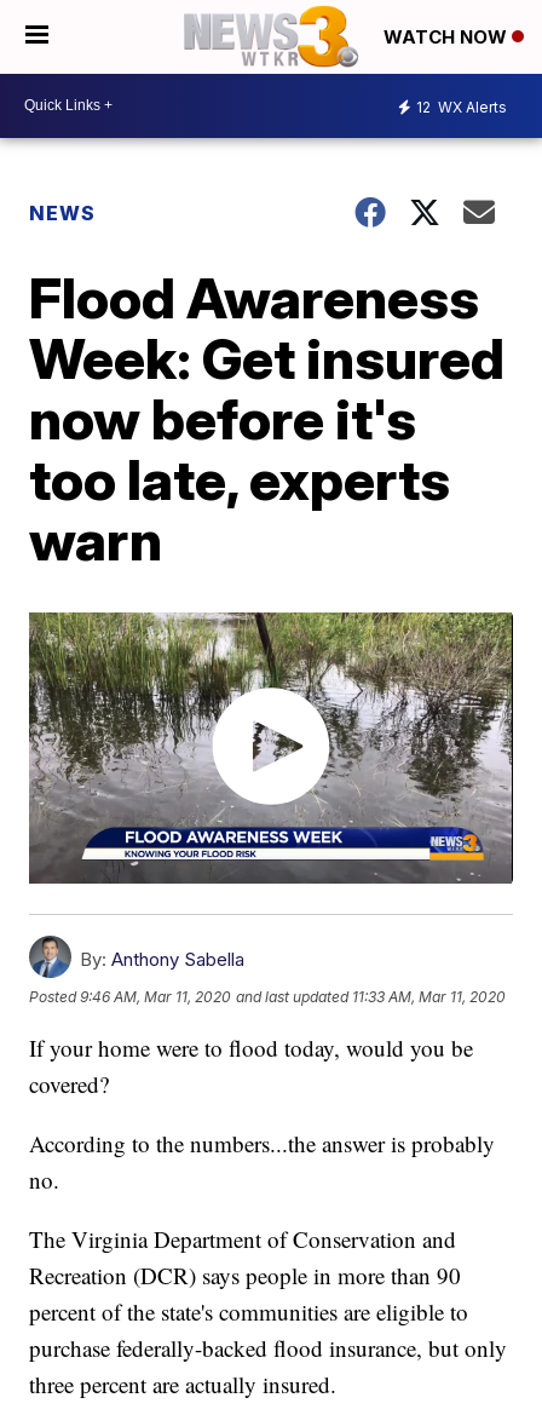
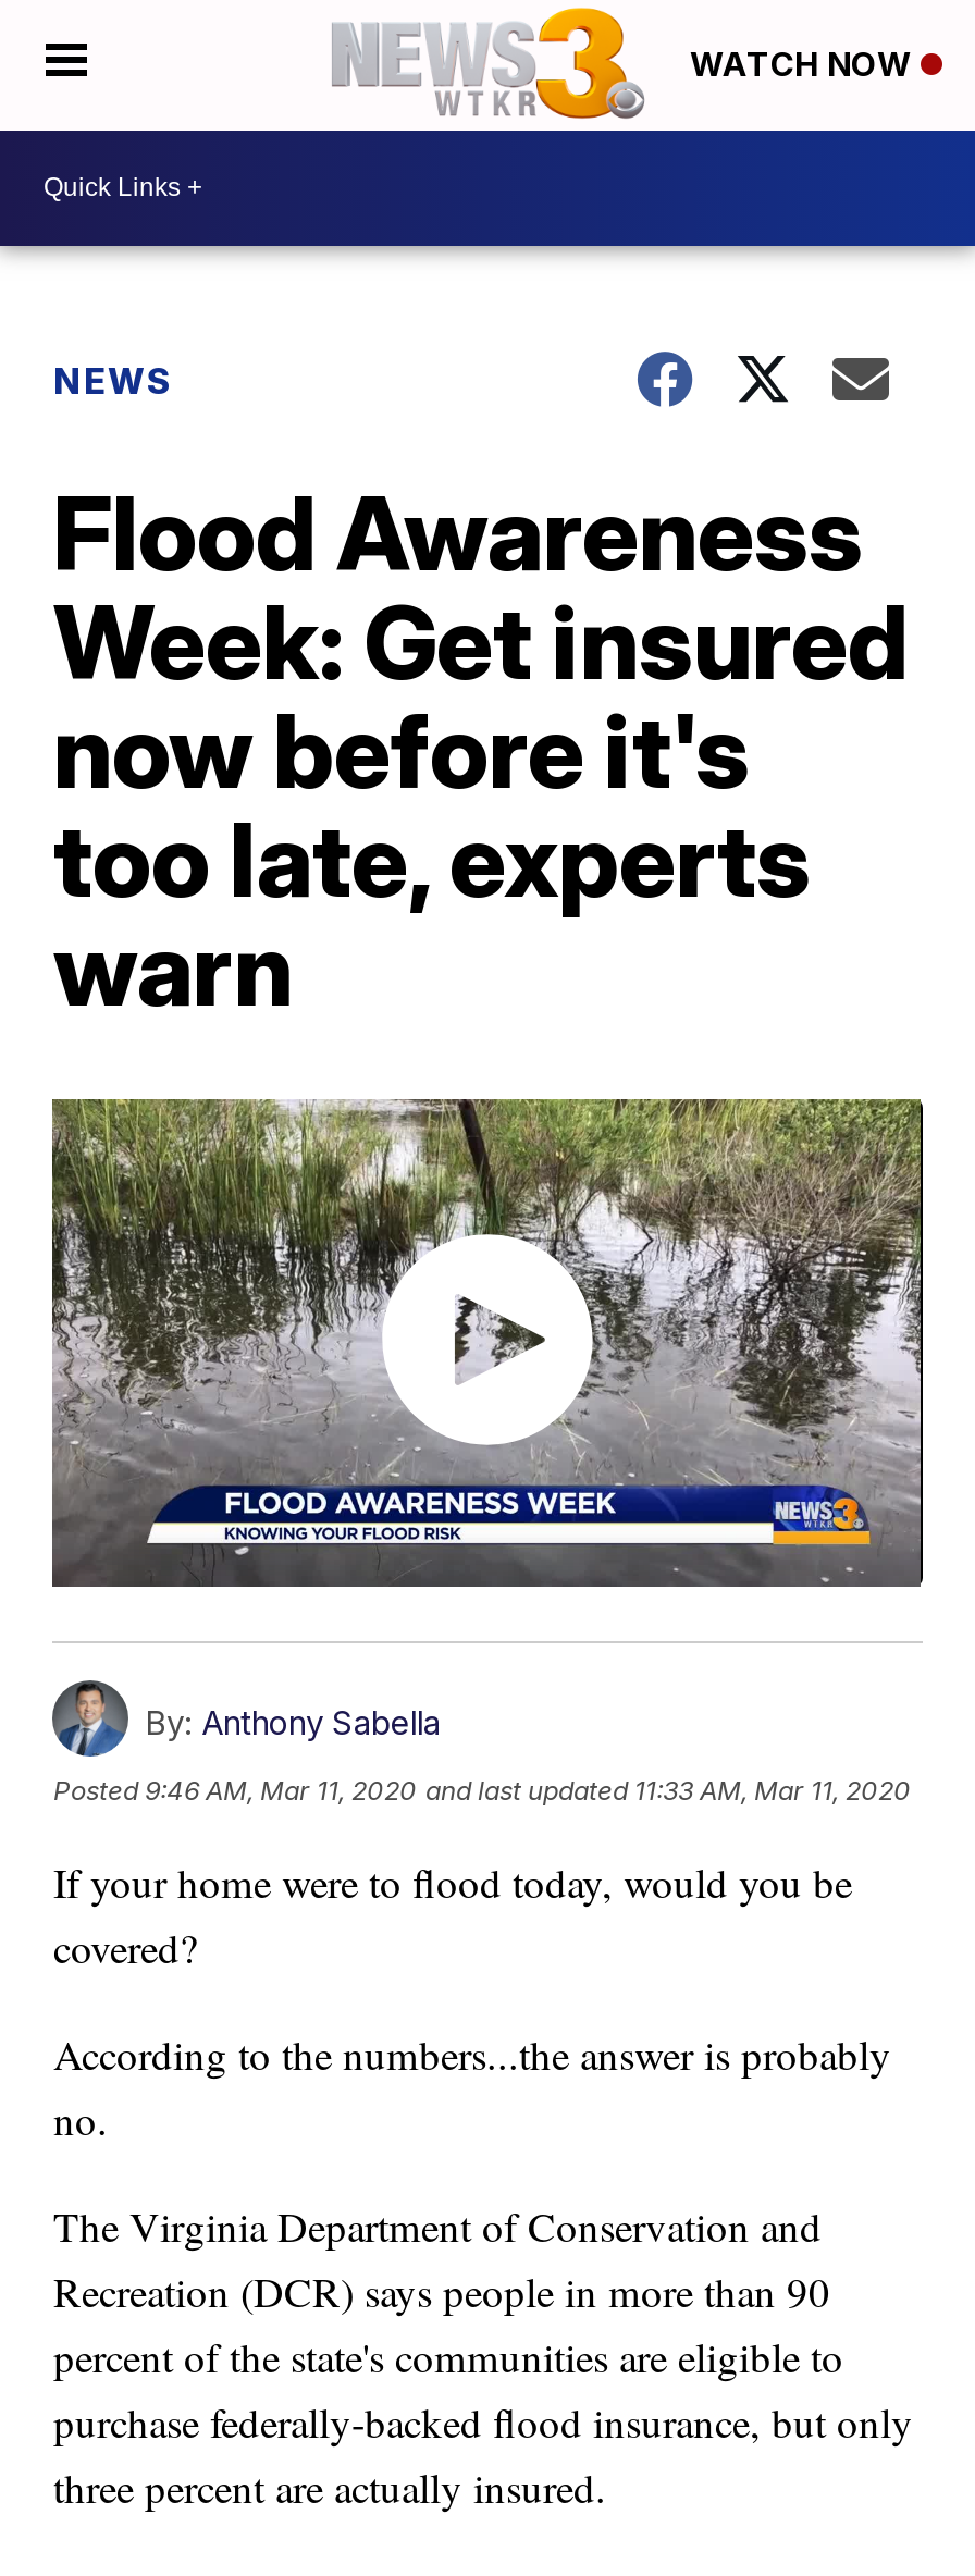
- 12 WX Alerts
